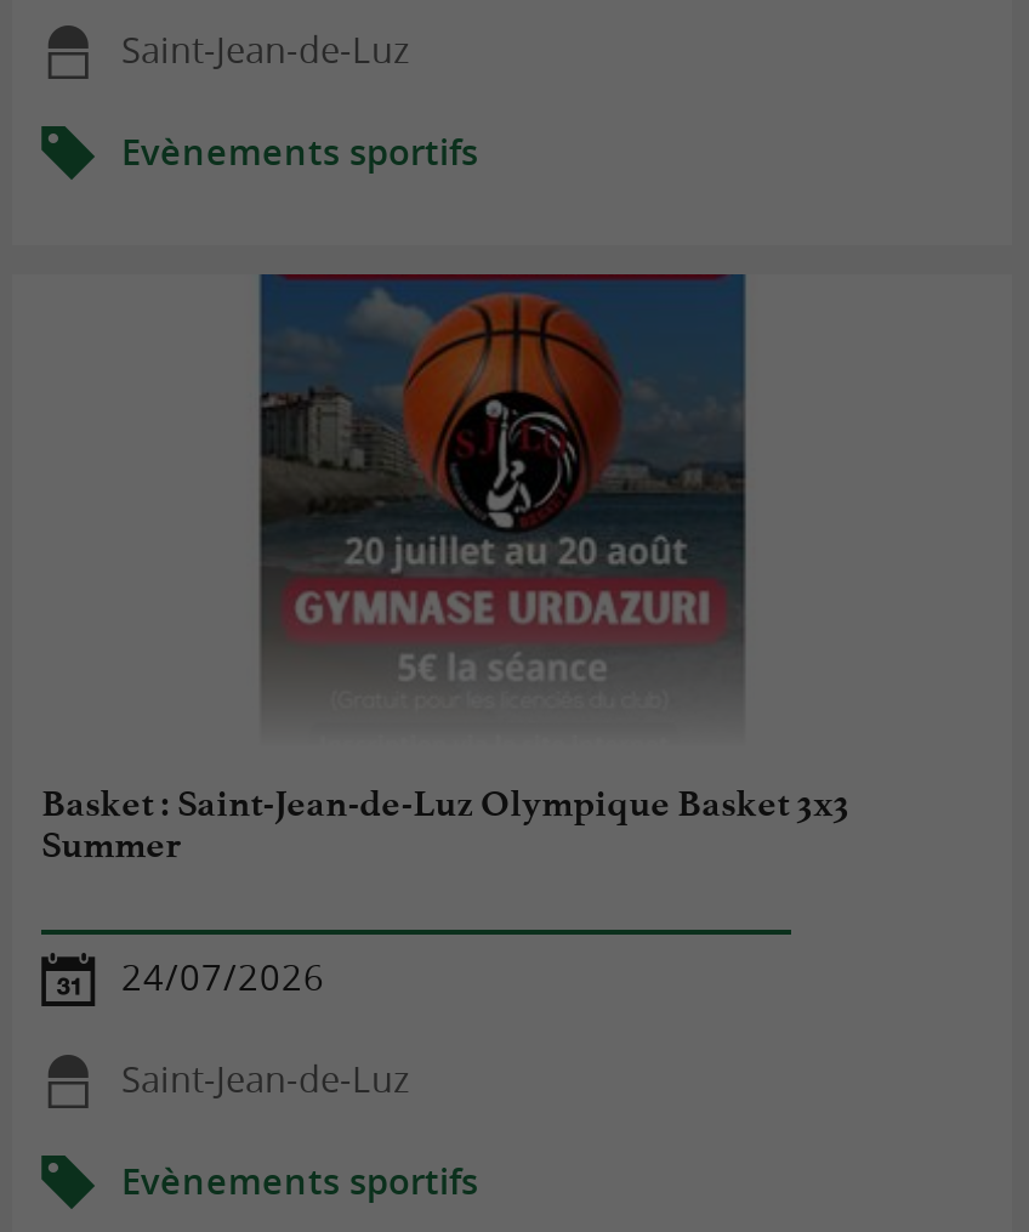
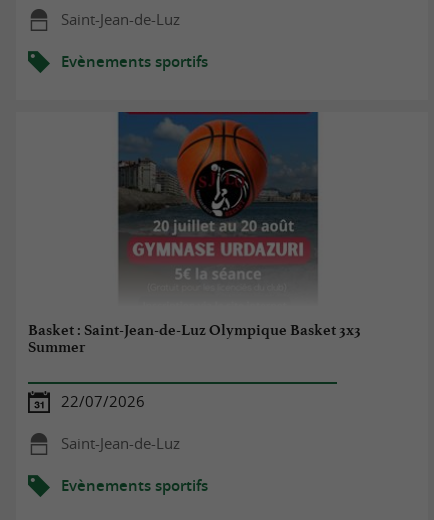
- 24/07/2026
+ 22/07/2026
